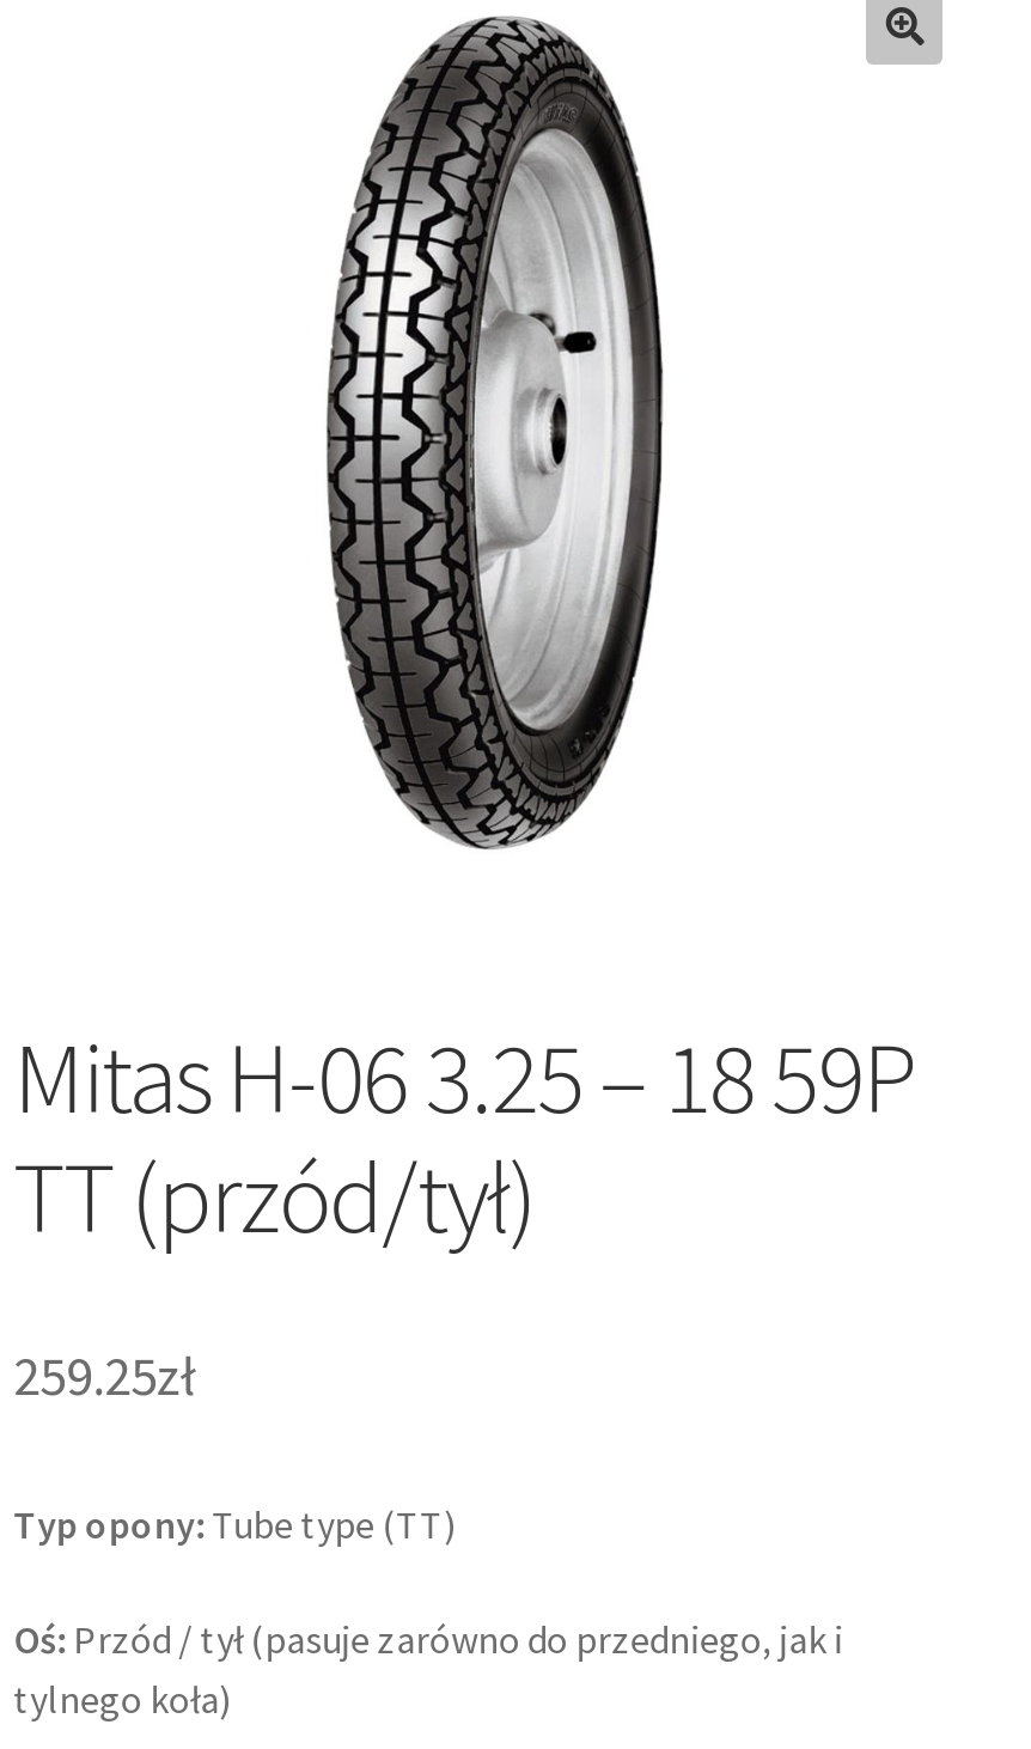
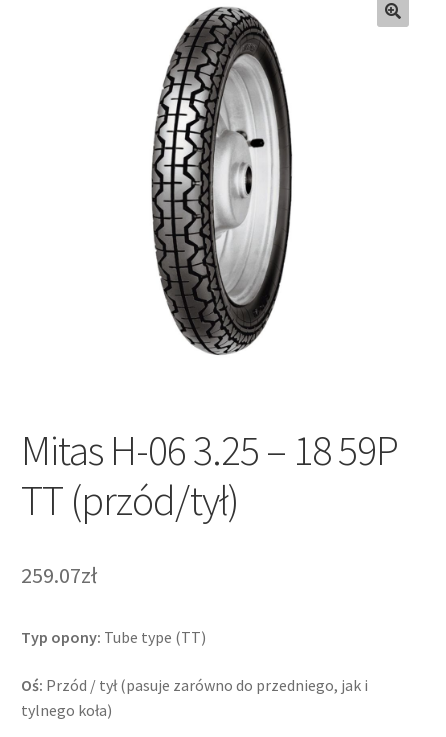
- 259.25zł
+ 259.07zł
